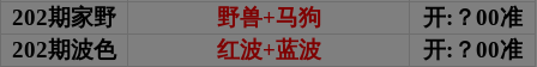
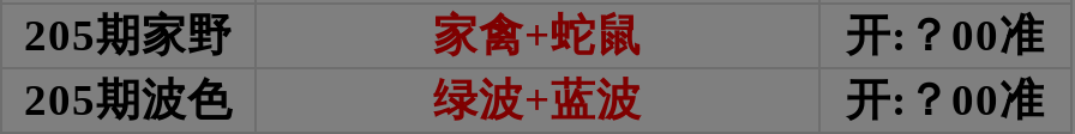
- 202期家野
- 野兽+马狗
+ 205期家野
+ 家禽+蛇鼠

- 202期波色
+ 205期波色

- 红波+蓝波
+ 绿波+蓝波
